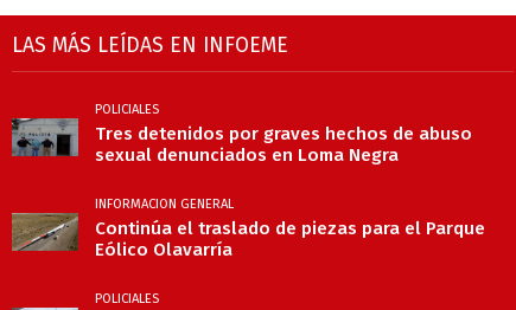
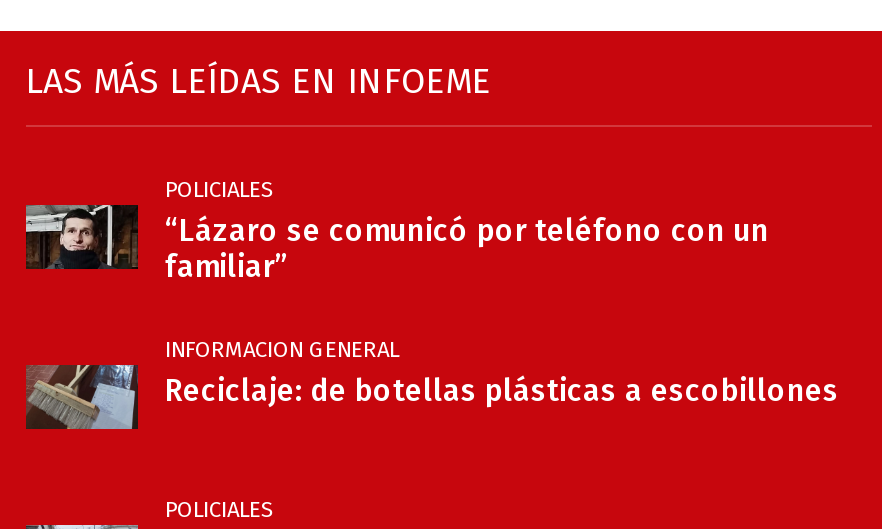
- [image]
- Tres detenidos por graves hechos de abuso
- sexual denunciados en Loma Negra
+ [image]
+ “Lázaro se comunicó por teléfono con un
+ familiar”

- [image]
- Continúa el traslado de piezas para el Parque
- Eólico Olavarría
+ [image]
+ Reciclaje: de botellas plásticas a escobillones
